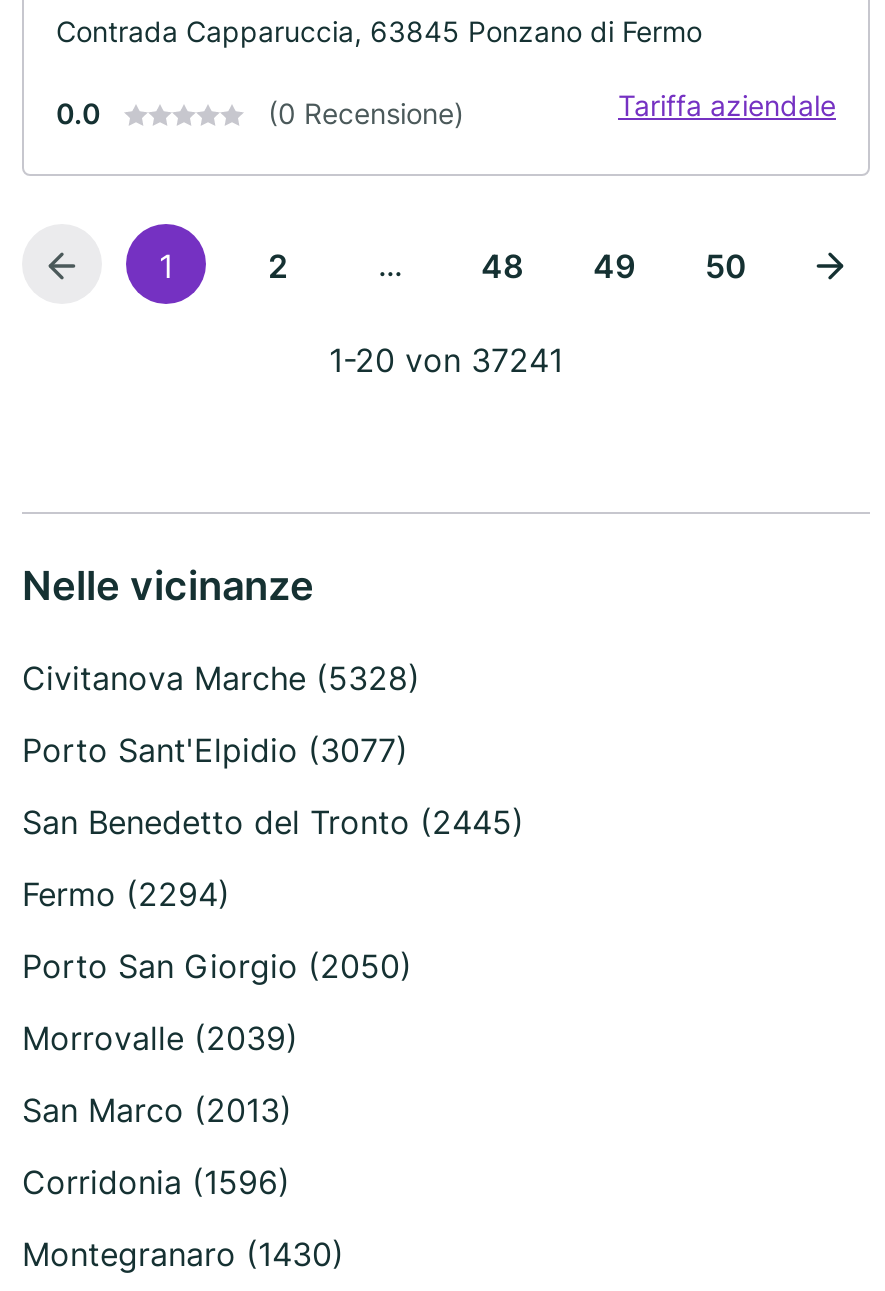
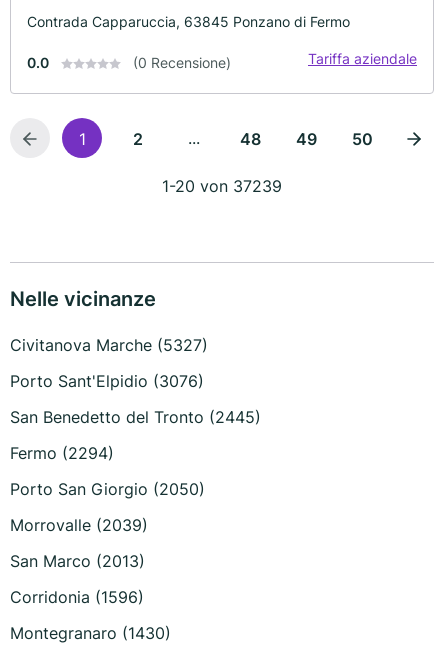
- 1-20 von 37241
+ 1-20 von 37239

- Civitanova Marche (5328)
+ Civitanova Marche (5327)

- Porto Sant'Elpidio (3077)
+ Porto Sant'Elpidio (3076)
